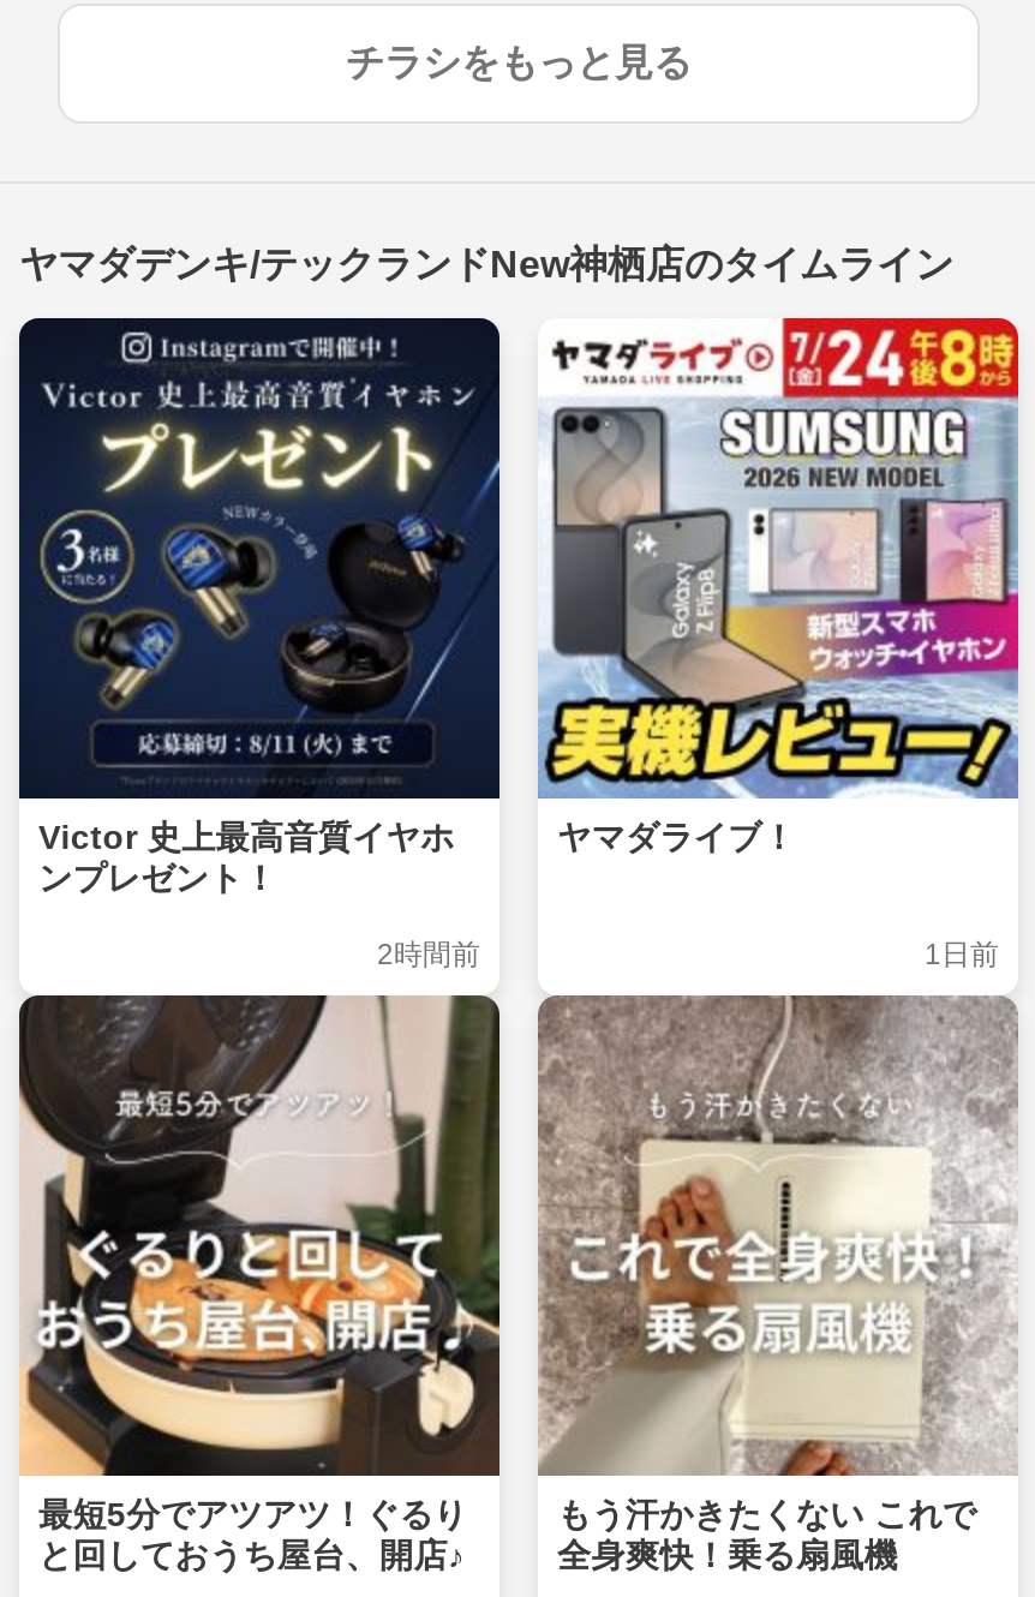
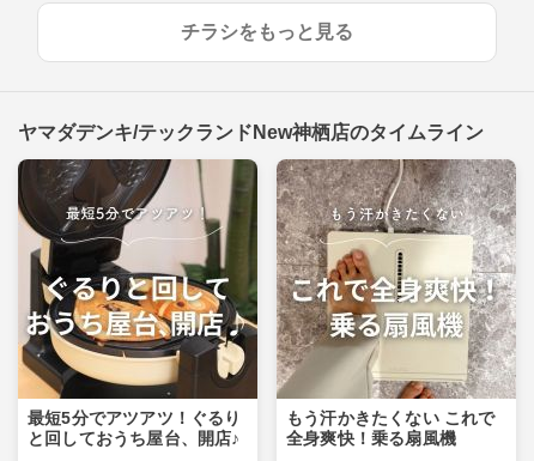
- [image]
- Victor 史上最高音質イヤホ
- ンプレゼント！
- 2時間前

- [image]
- ヤマダライブ！
- 1日前
